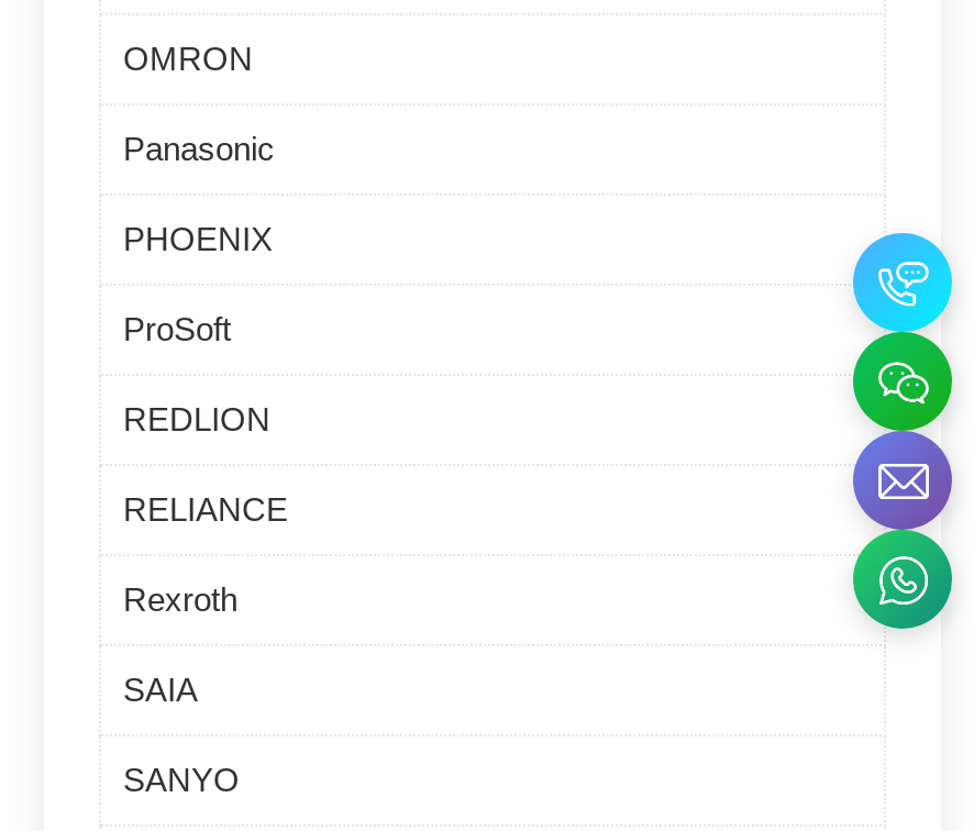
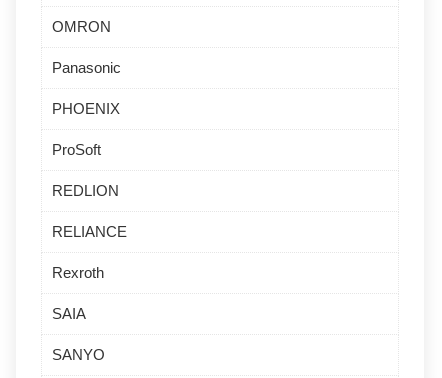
- [image]
